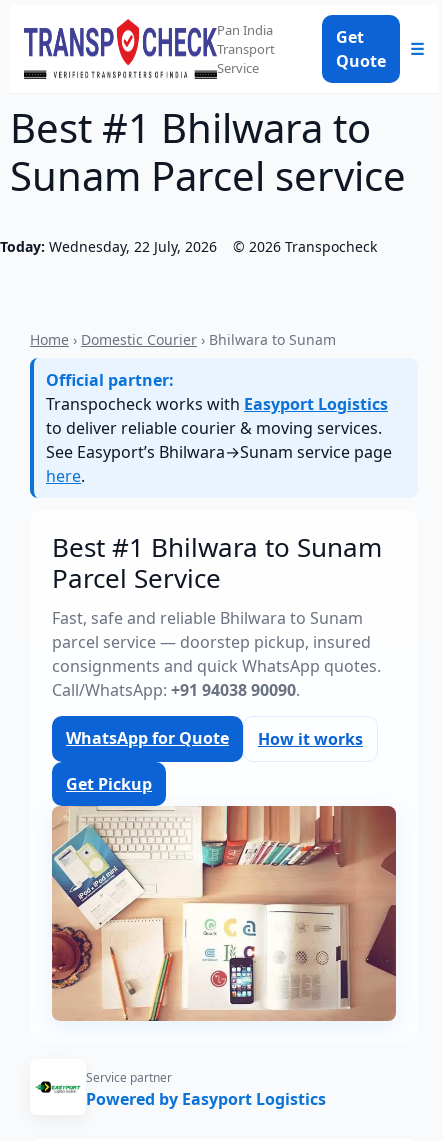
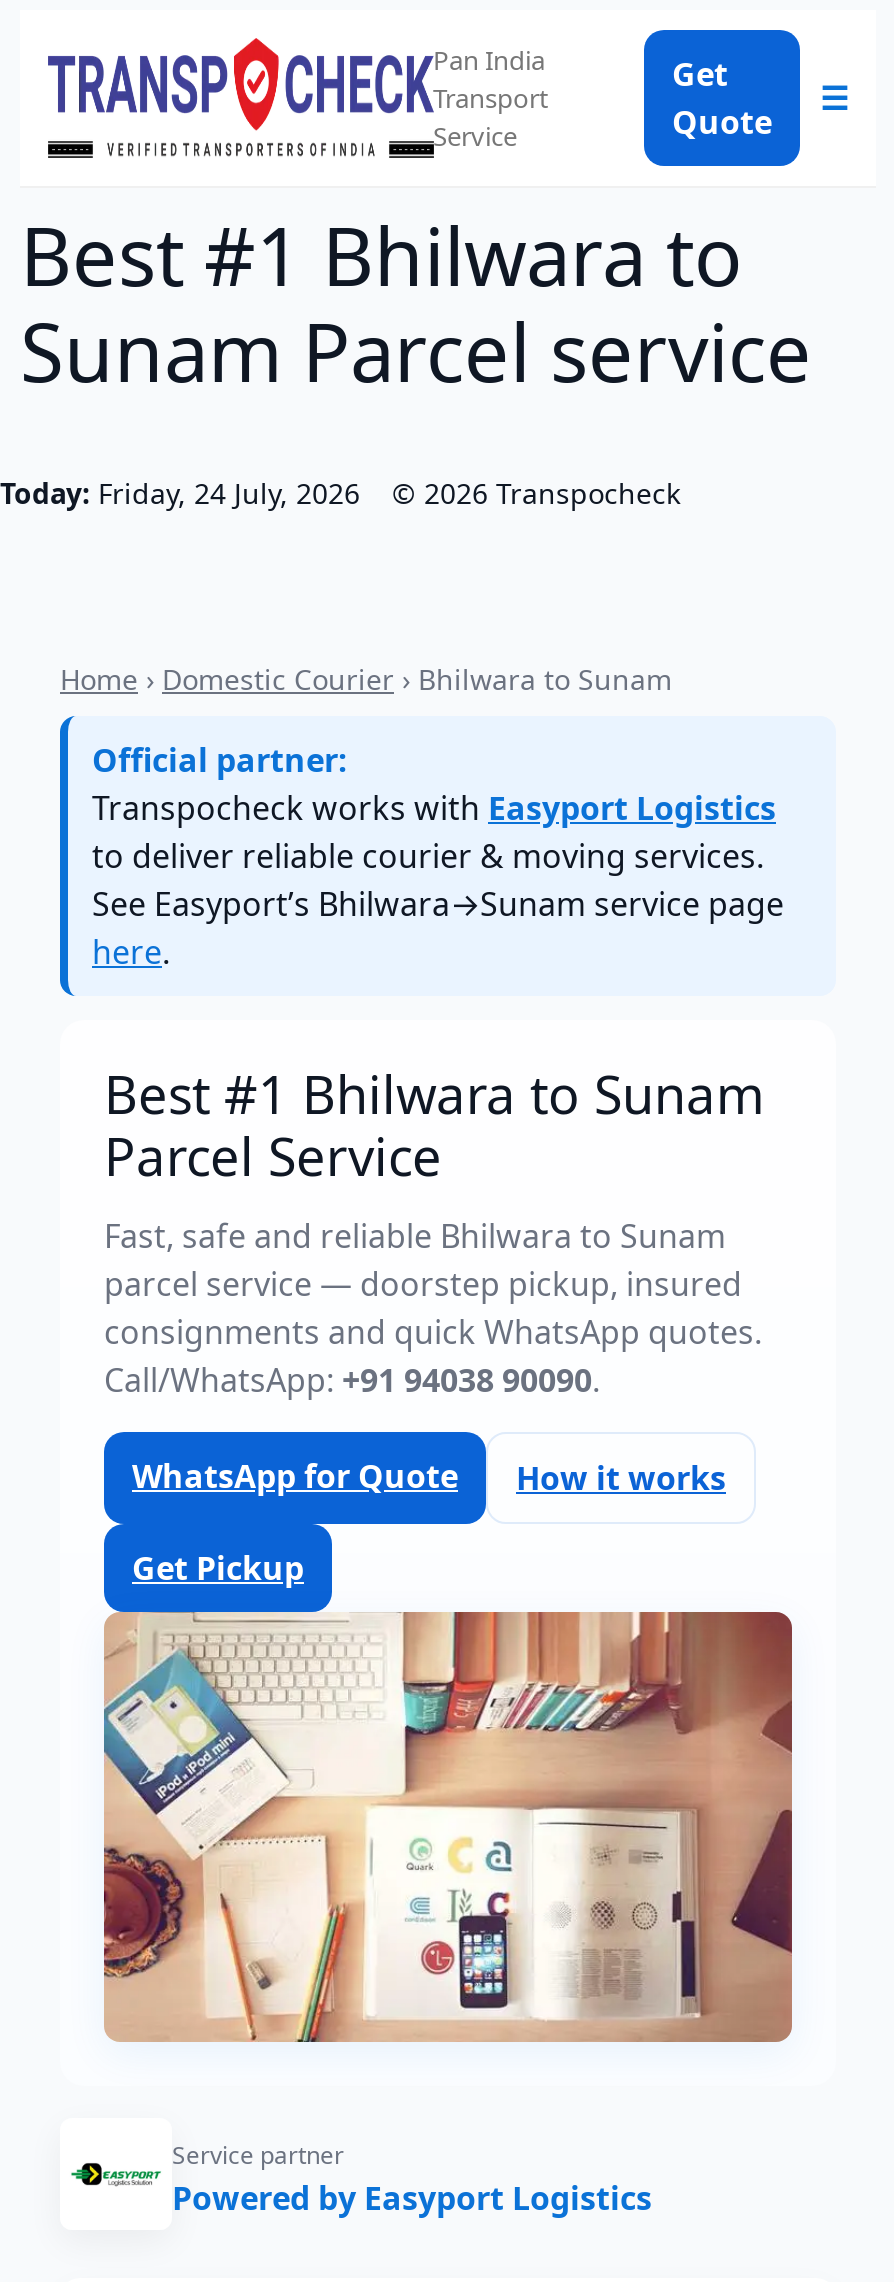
- Today: Wednesday, 22 July, 2026
+ Today: Friday, 24 July, 2026
